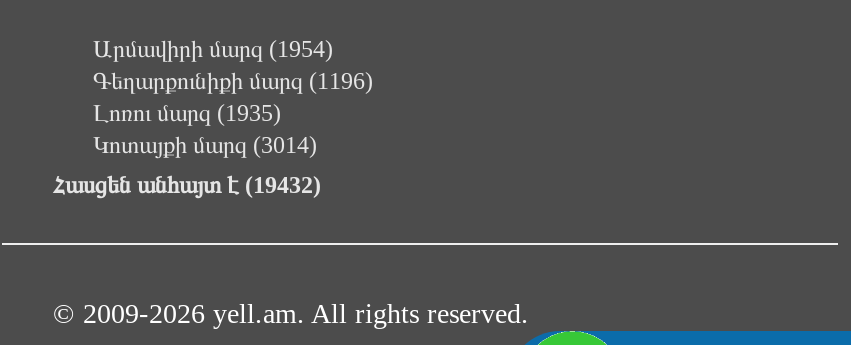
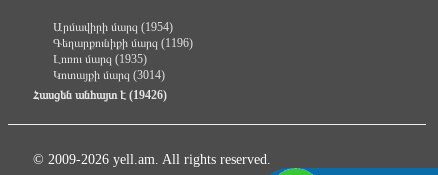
- Հասցեն անհայտ է (19432)
+ Հասցեն անհայտ է (19426)
